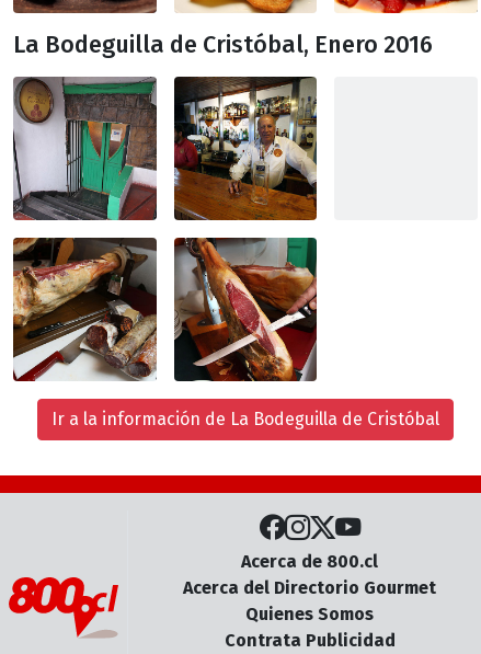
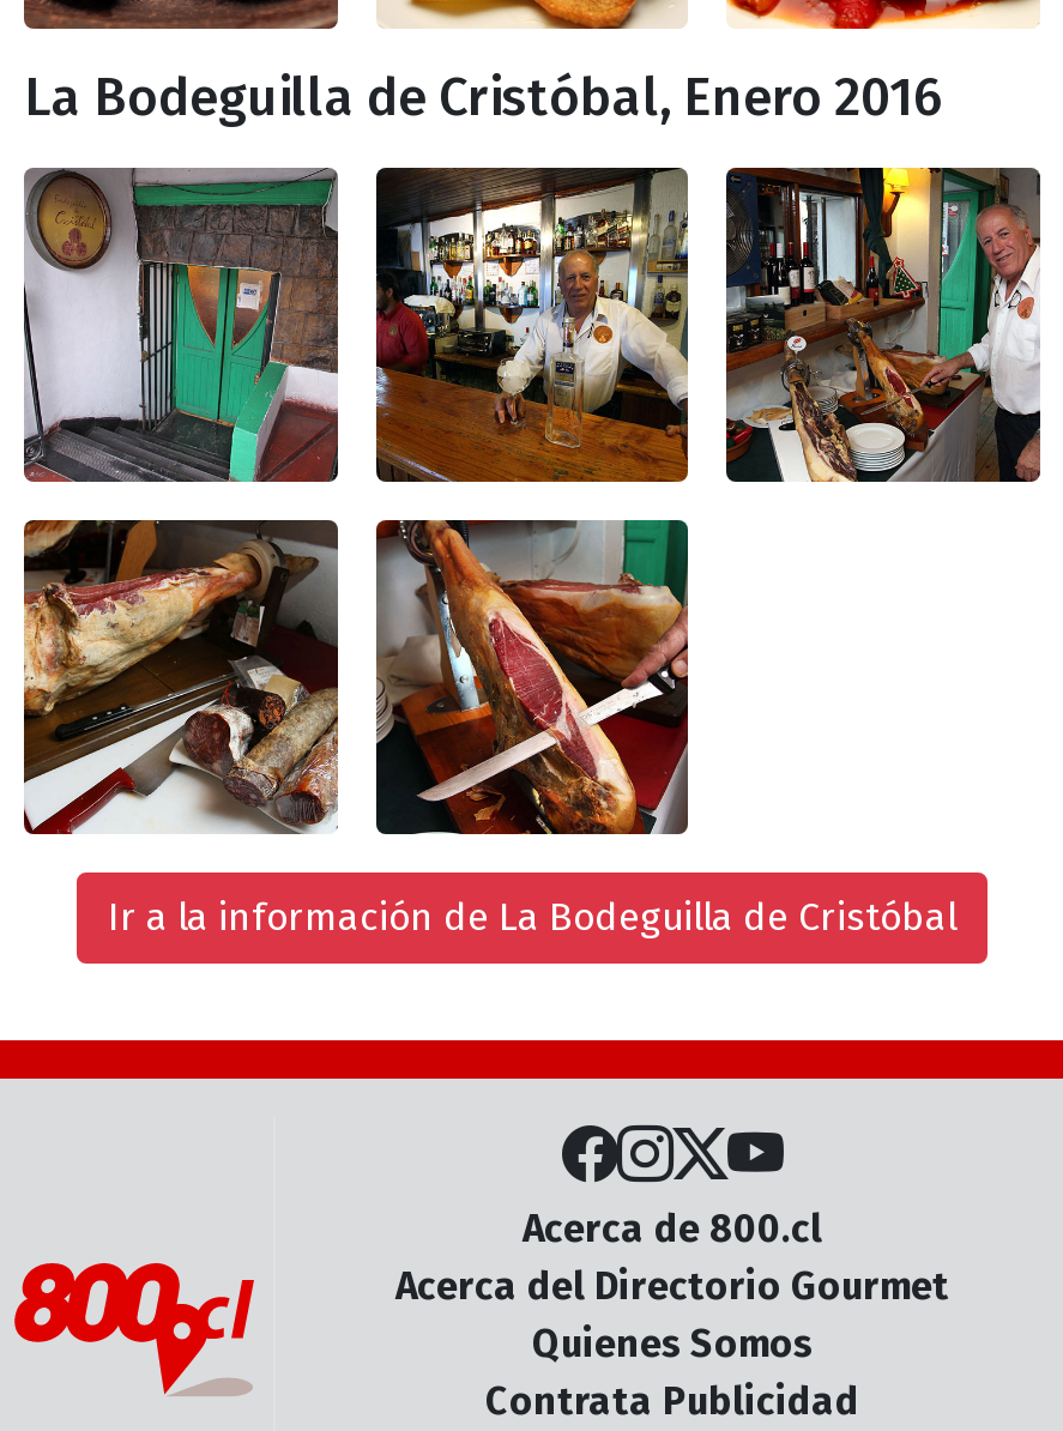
+ [image]
